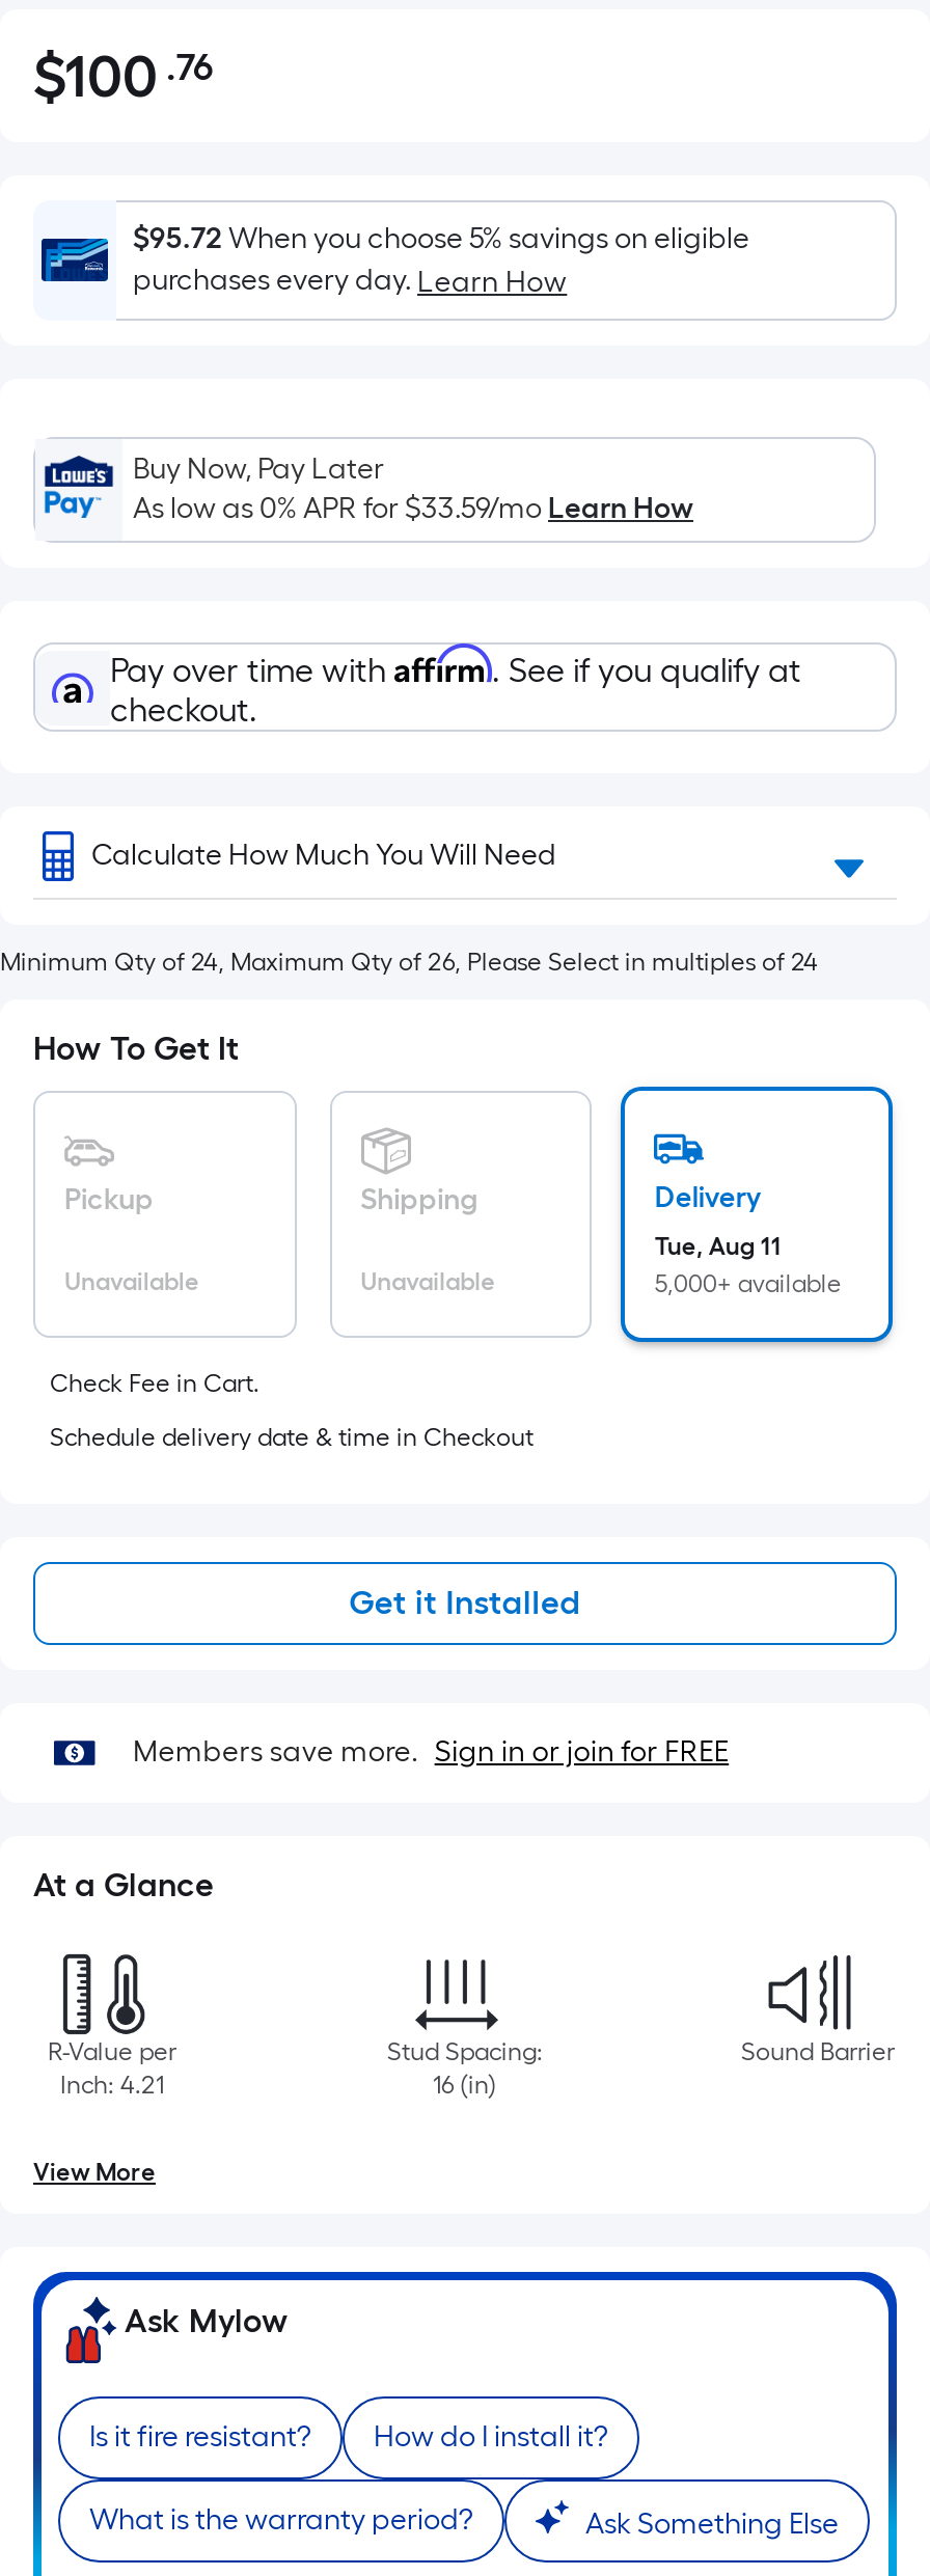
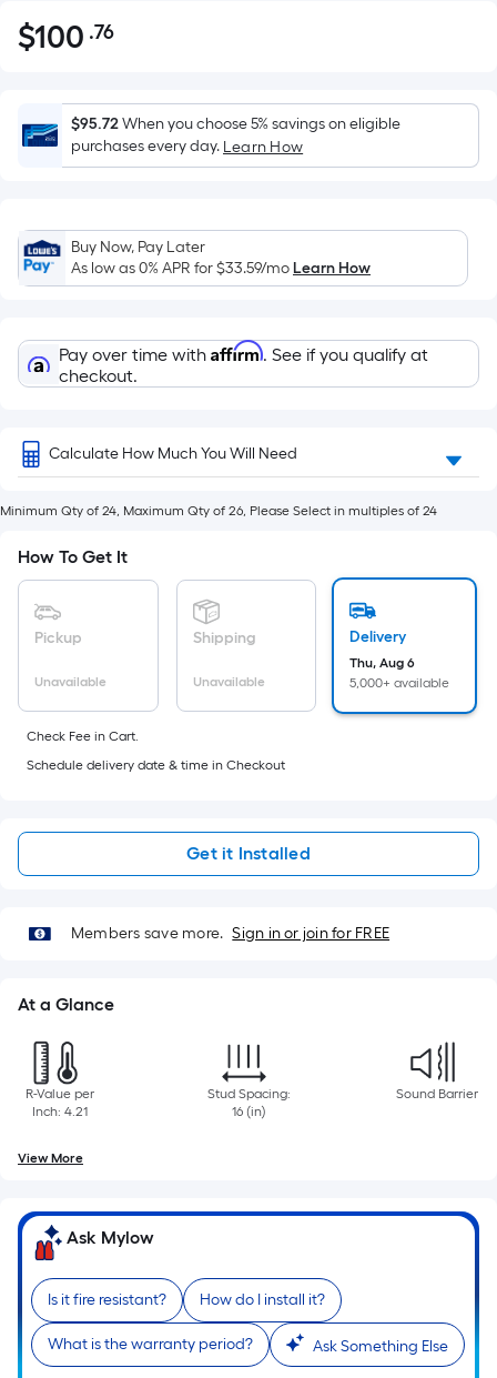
- Tue, Aug 11
+ Thu, Aug 6
